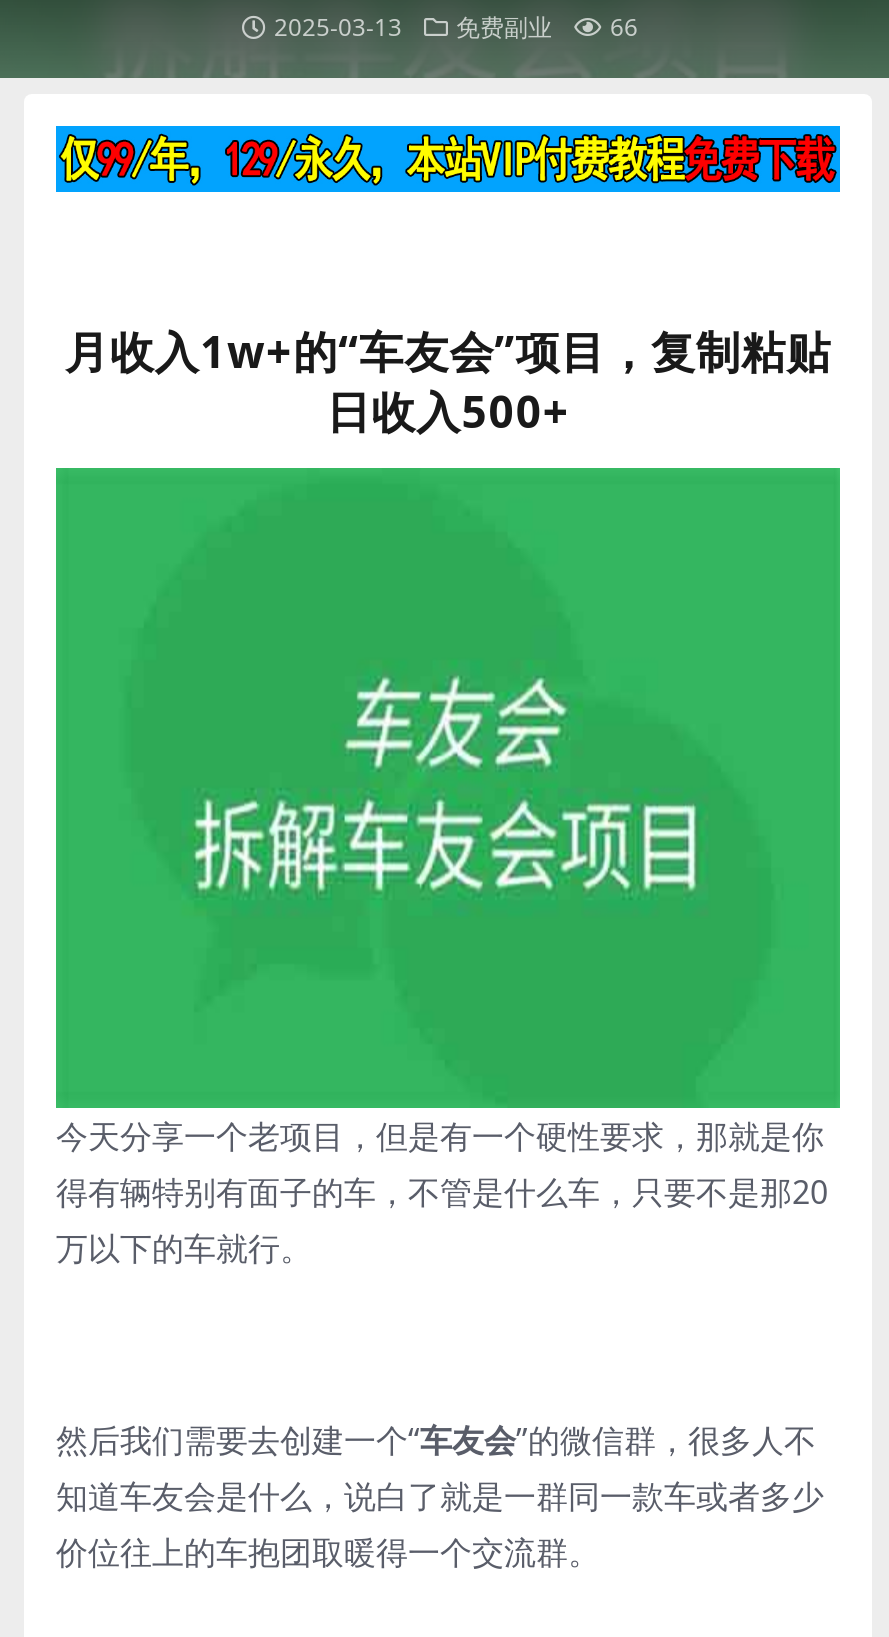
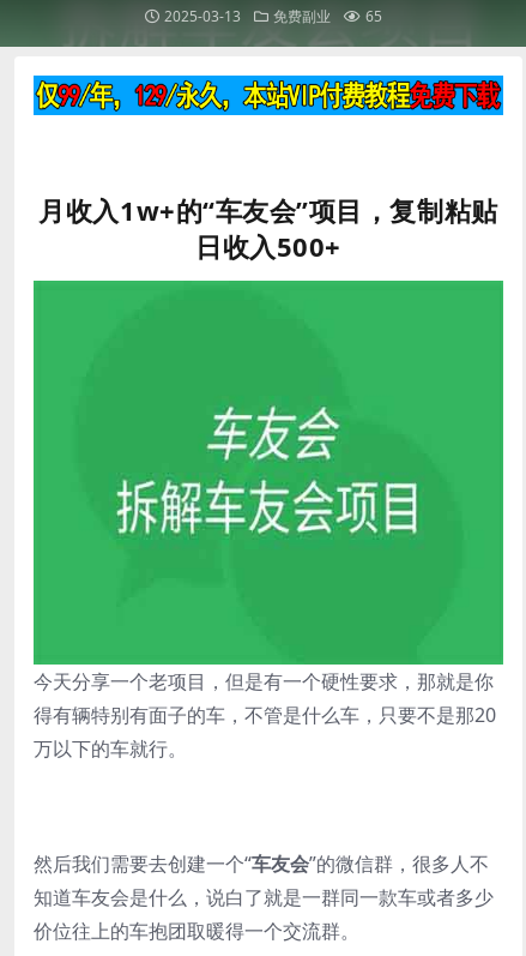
- 2025-03-13 免费副业 66
+ 2025-03-13 免费副业 65
